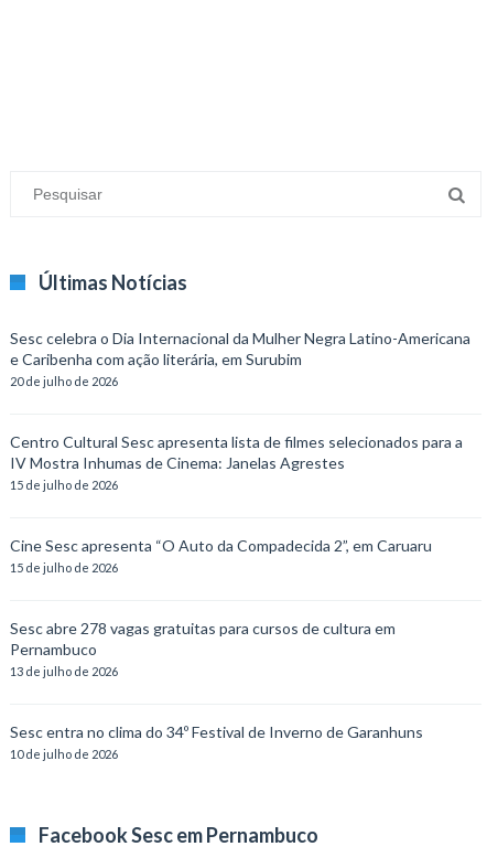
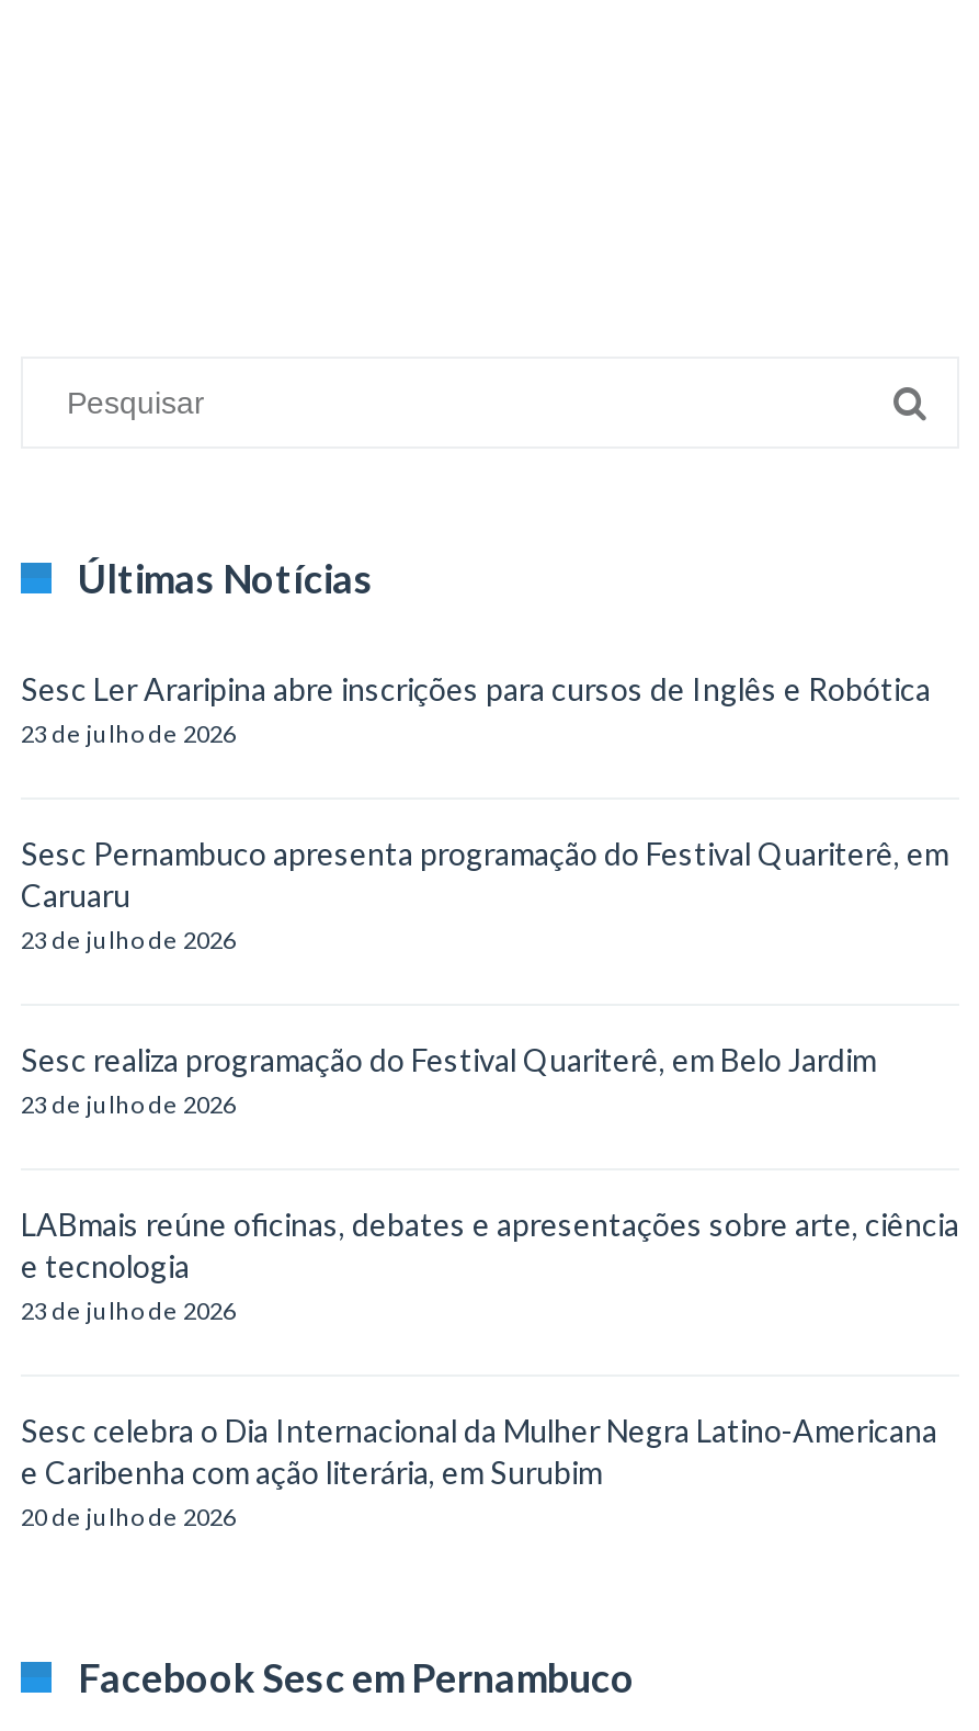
+ Sesc Ler Araripina abre inscrições para cursos de Inglês e Robótica
+ 23 de julho de 2026
+ Sesc Pernambuco apresenta programação do Festival Quariterê, em
+ Caruaru
+ 23 de julho de 2026
+ Sesc realiza programação do Festival Quariterê, em Belo Jardim
+ 23 de julho de 2026
+ LABmais reúne oficinas, debates e apresentações sobre arte, ciência
+ e tecnologia
+ 23 de julho de 2026

moved down: Sesc celebra o Dia Internacional da Mulher Negra Latino-Americana | e Caribenha com ação literária, em Surubim | 20 de julho de 2026

- Centro Cultural Sesc apresenta lista de filmes selecionados para a
- IV Mostra Inhumas de Cinema: Janelas Agrestes
- 15 de julho de 2026
- Cine Sesc apresenta “O Auto da Compadecida 2”, em Caruaru
- 15 de julho de 2026
- Sesc abre 278 vagas gratuitas para cursos de cultura em
- Pernambuco
- 13 de julho de 2026
- Sesc entra no clima do 34º Festival de Inverno de Garanhuns
- 10 de julho de 2026
